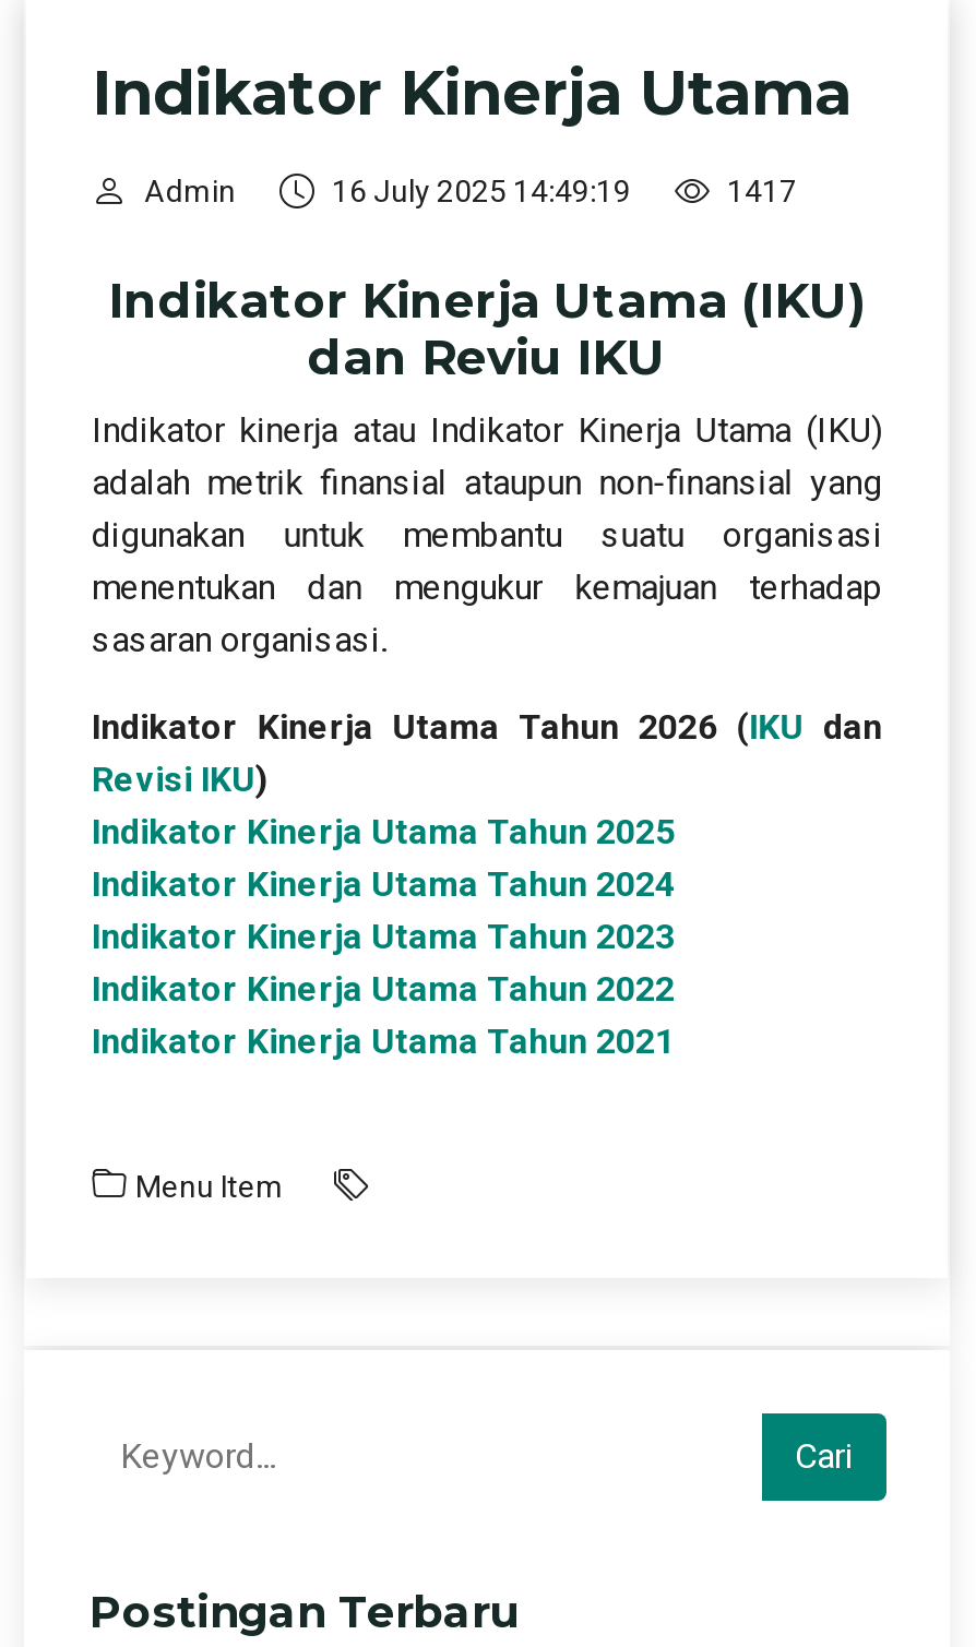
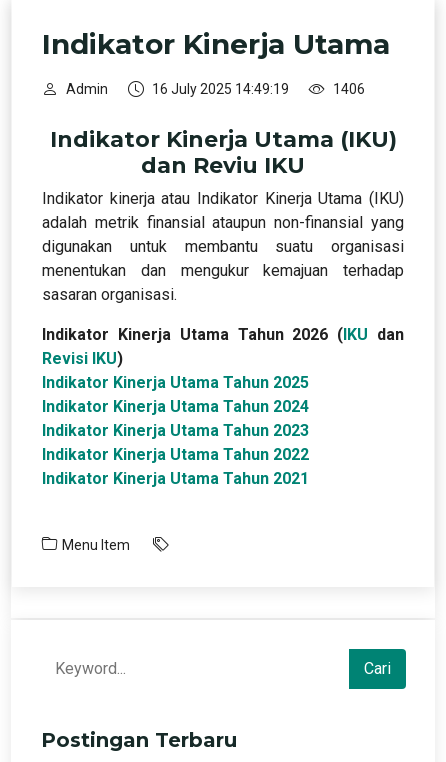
- 1417
+ 1406
